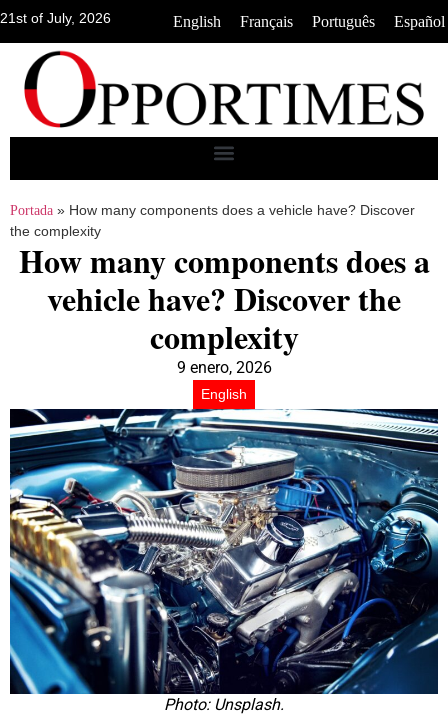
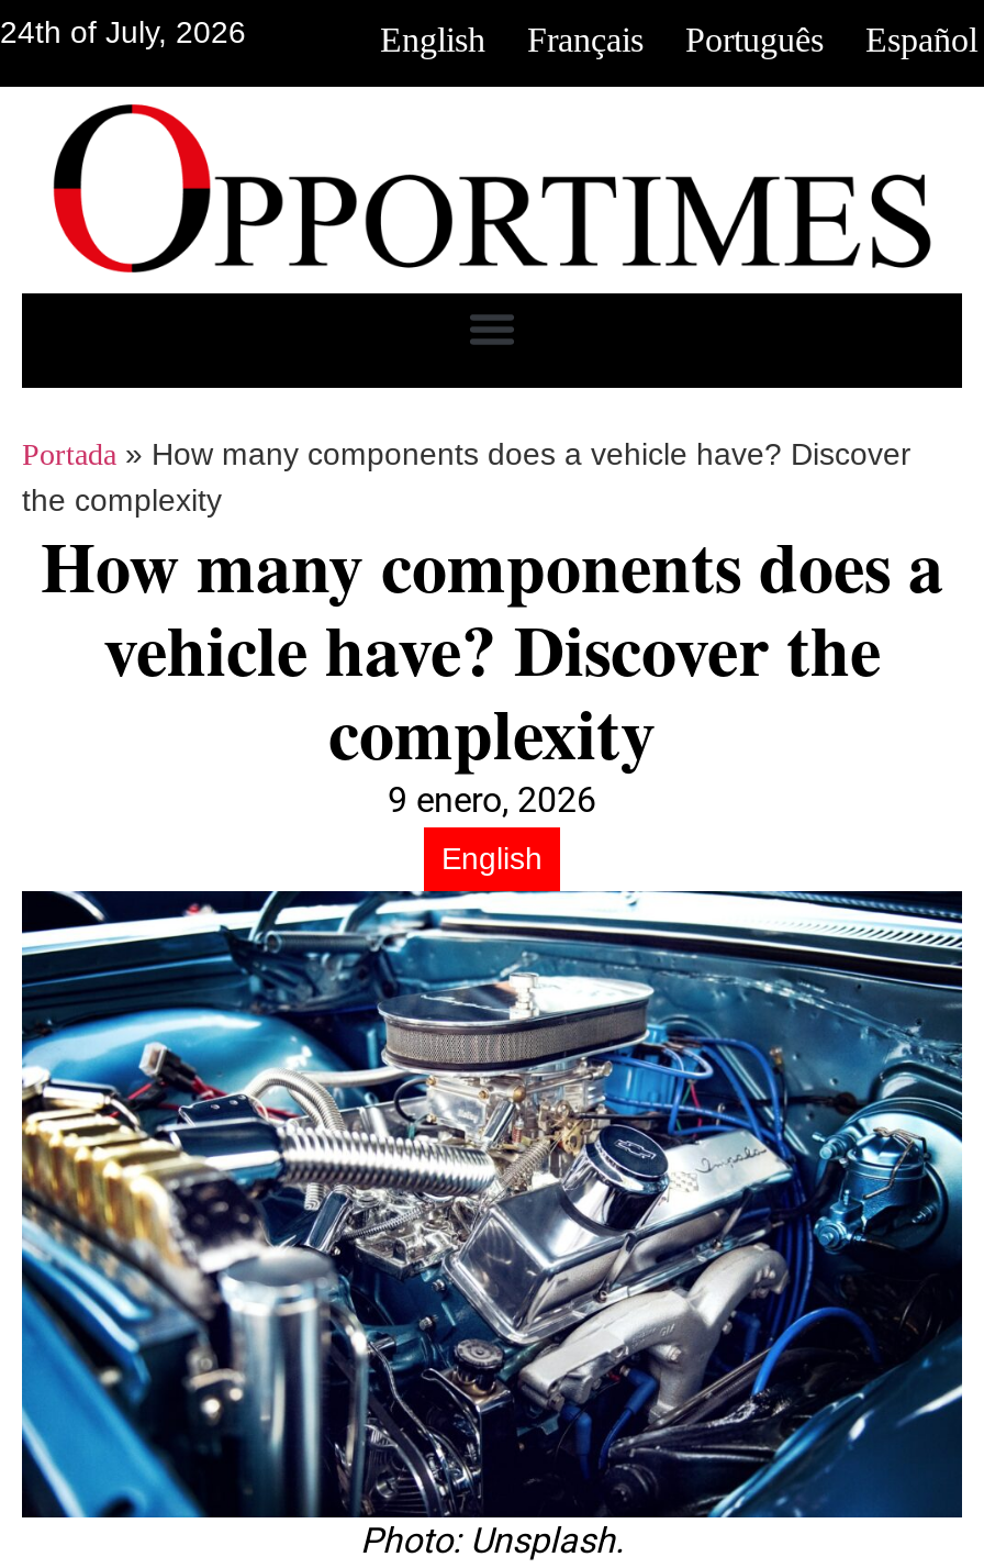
- 21st of July, 2026
+ 24th of July, 2026
